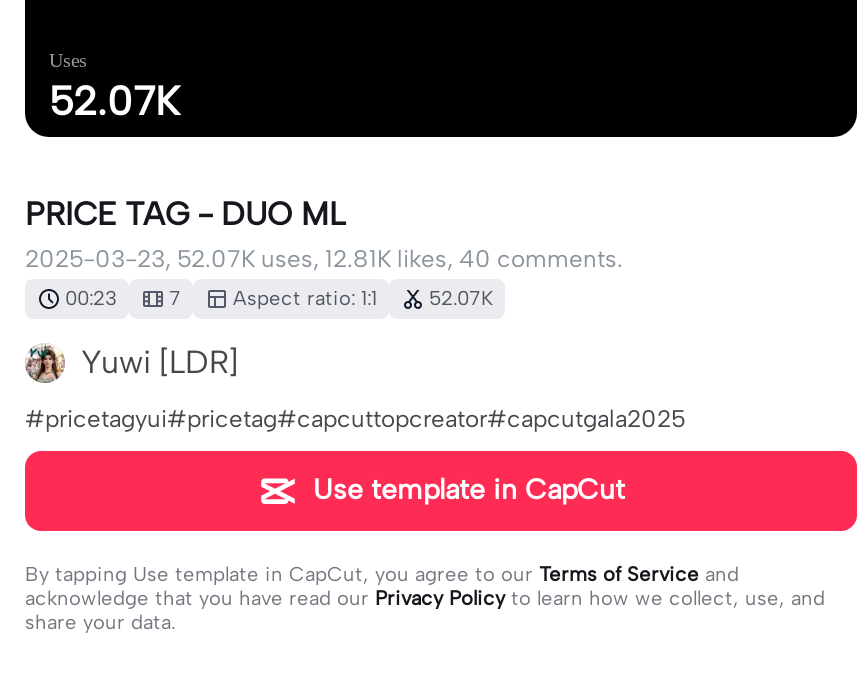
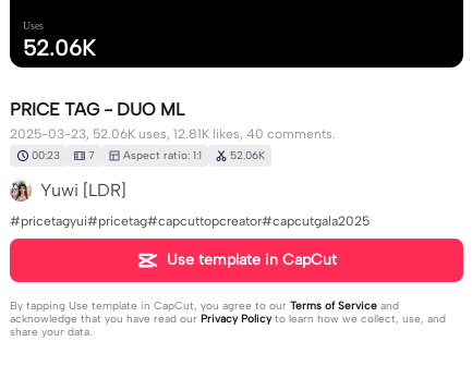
- 52.07K
+ 52.06K

- 2025-03-23, 52.07K uses, 12.81K likes, 40 comments.
+ 2025-03-23, 52.06K uses, 12.81K likes, 40 comments.

- 00:23 7 Aspect ratio: 1:1 52.07K
+ 00:23 7 Aspect ratio: 1:1 52.06K
